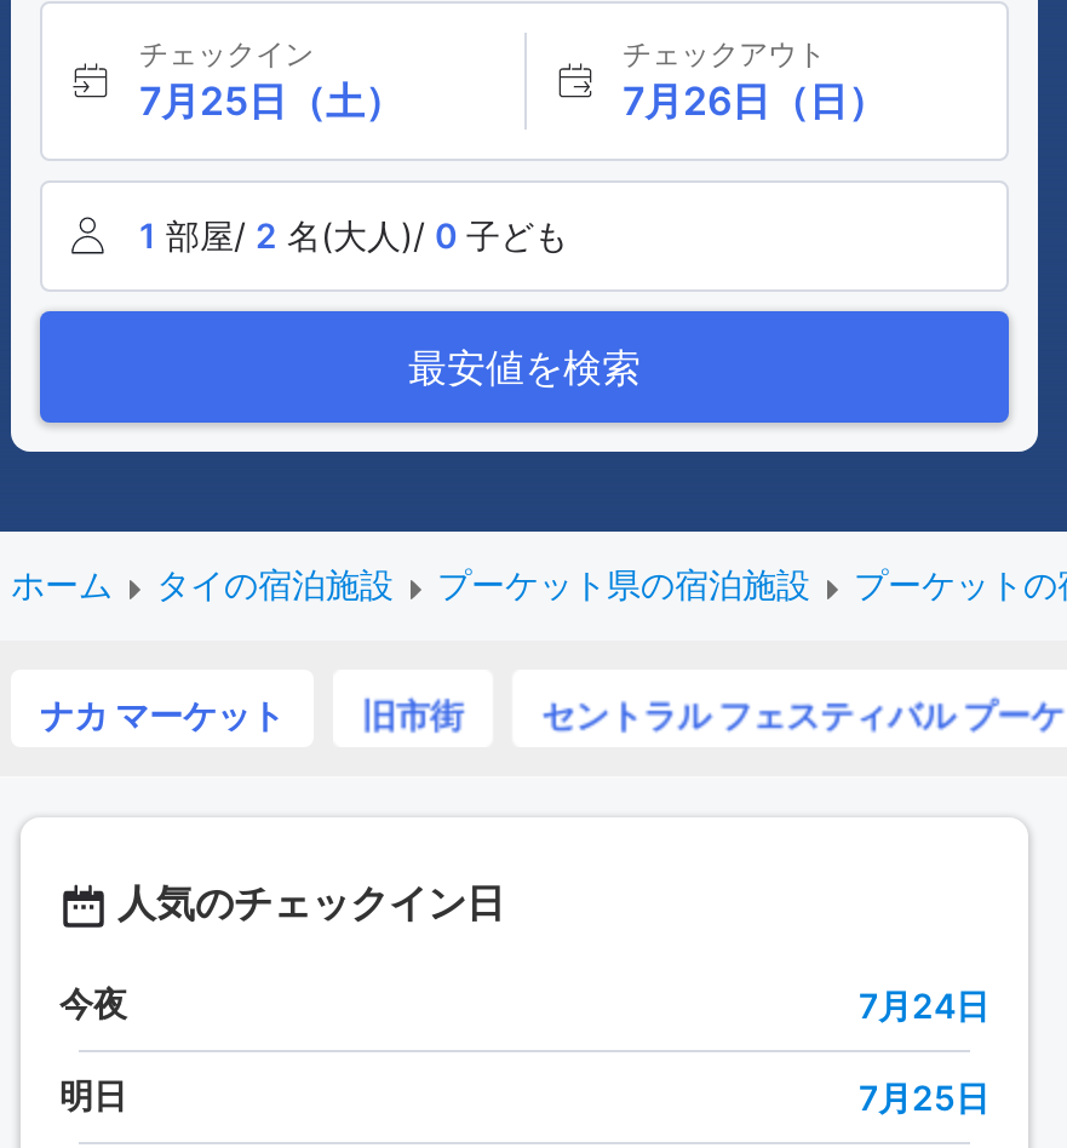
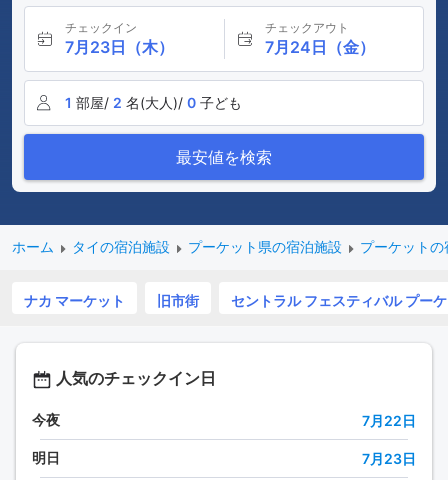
- 7月25日（土）
+ 7月23日（木）

- 7月26日（日）
+ 7月24日（金）

- 7月24日
+ 7月22日

- 7月25日
+ 7月23日
